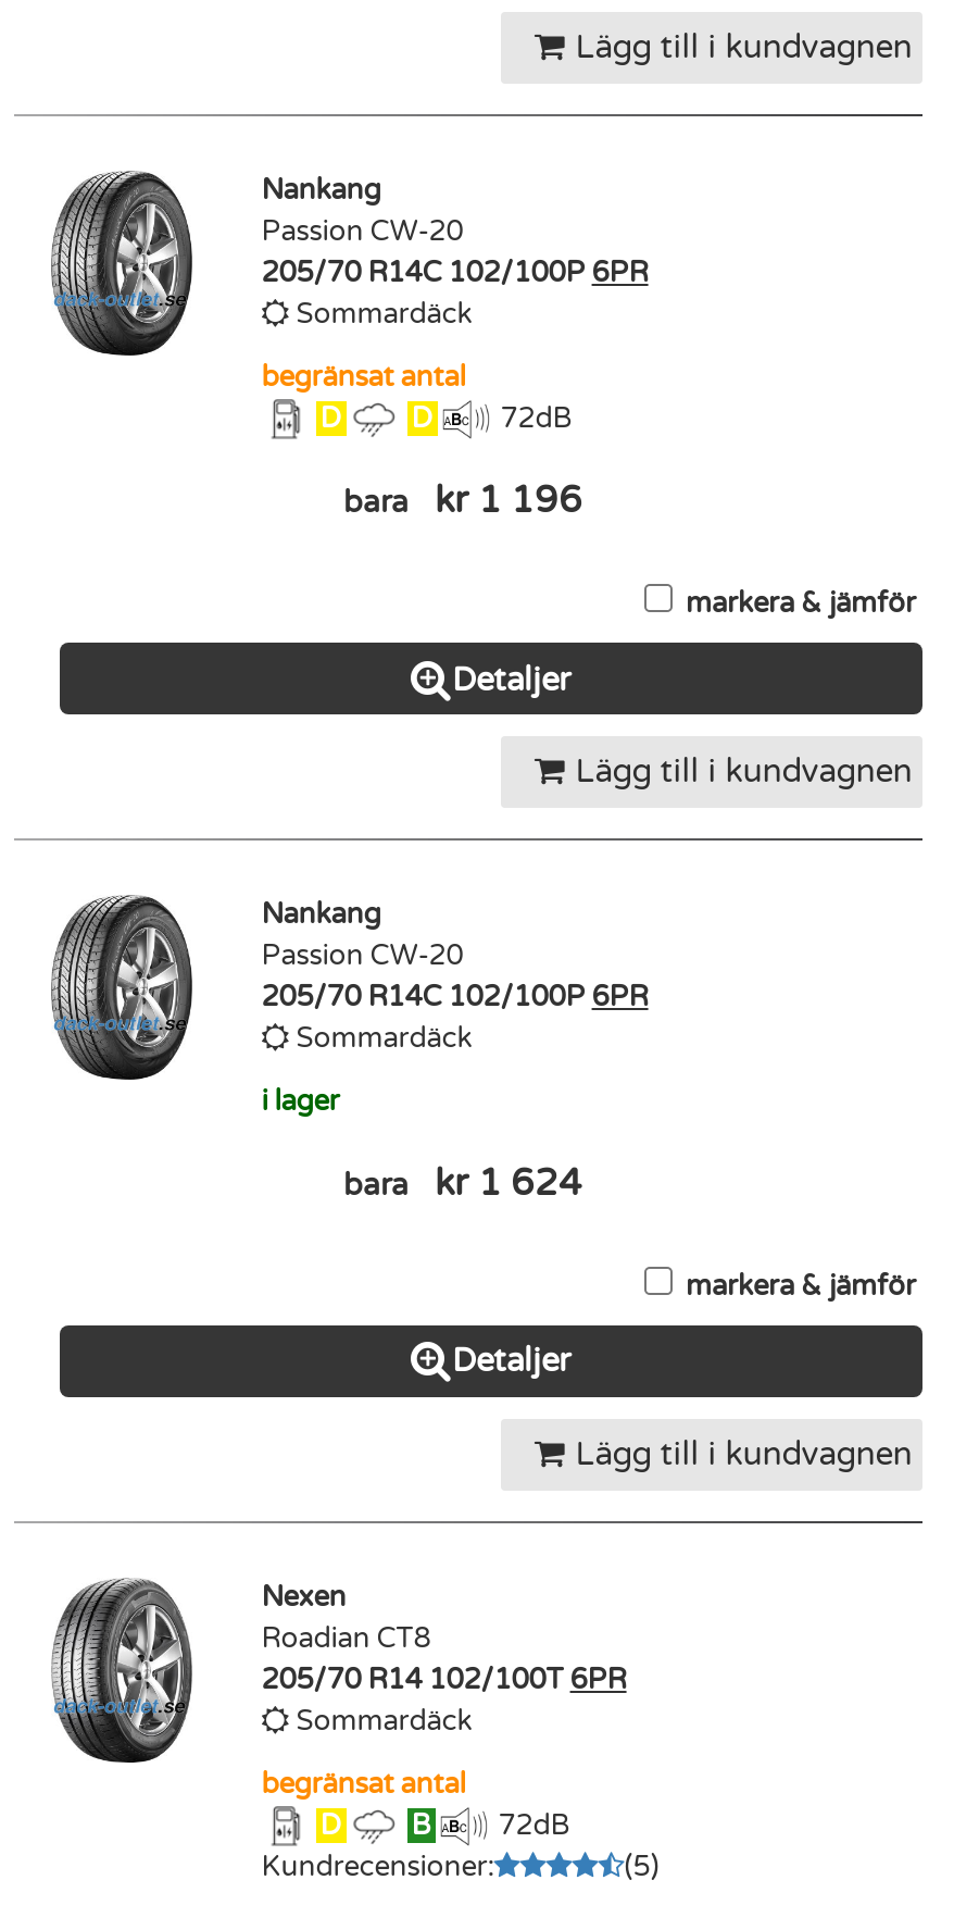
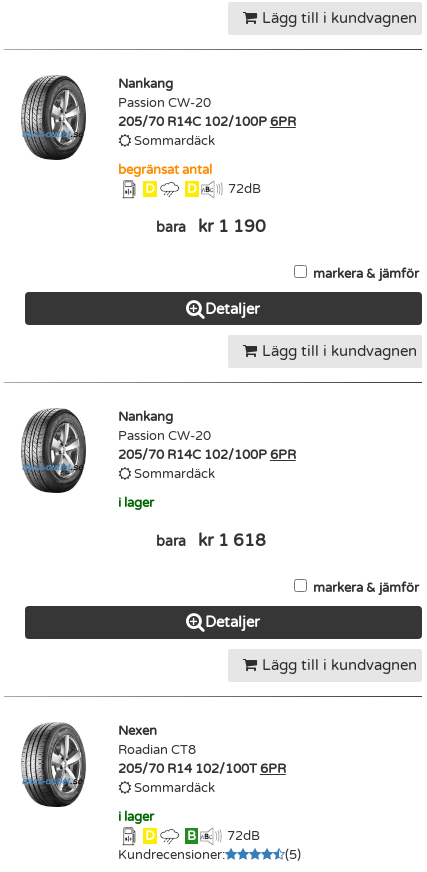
- bara kr 1 196
+ bara kr 1 190

- bara kr 1 624
+ bara kr 1 618

- begränsat antal
+ i lager
